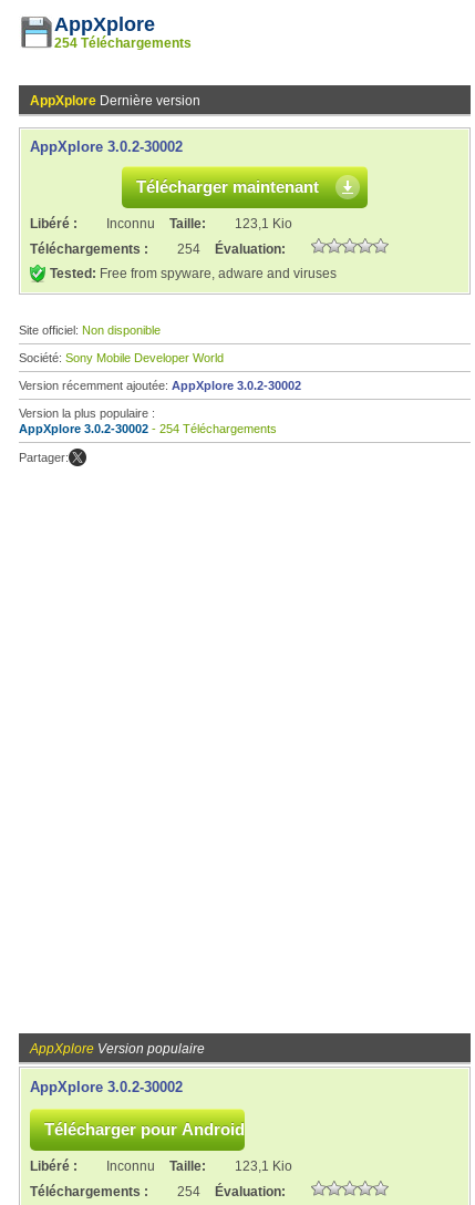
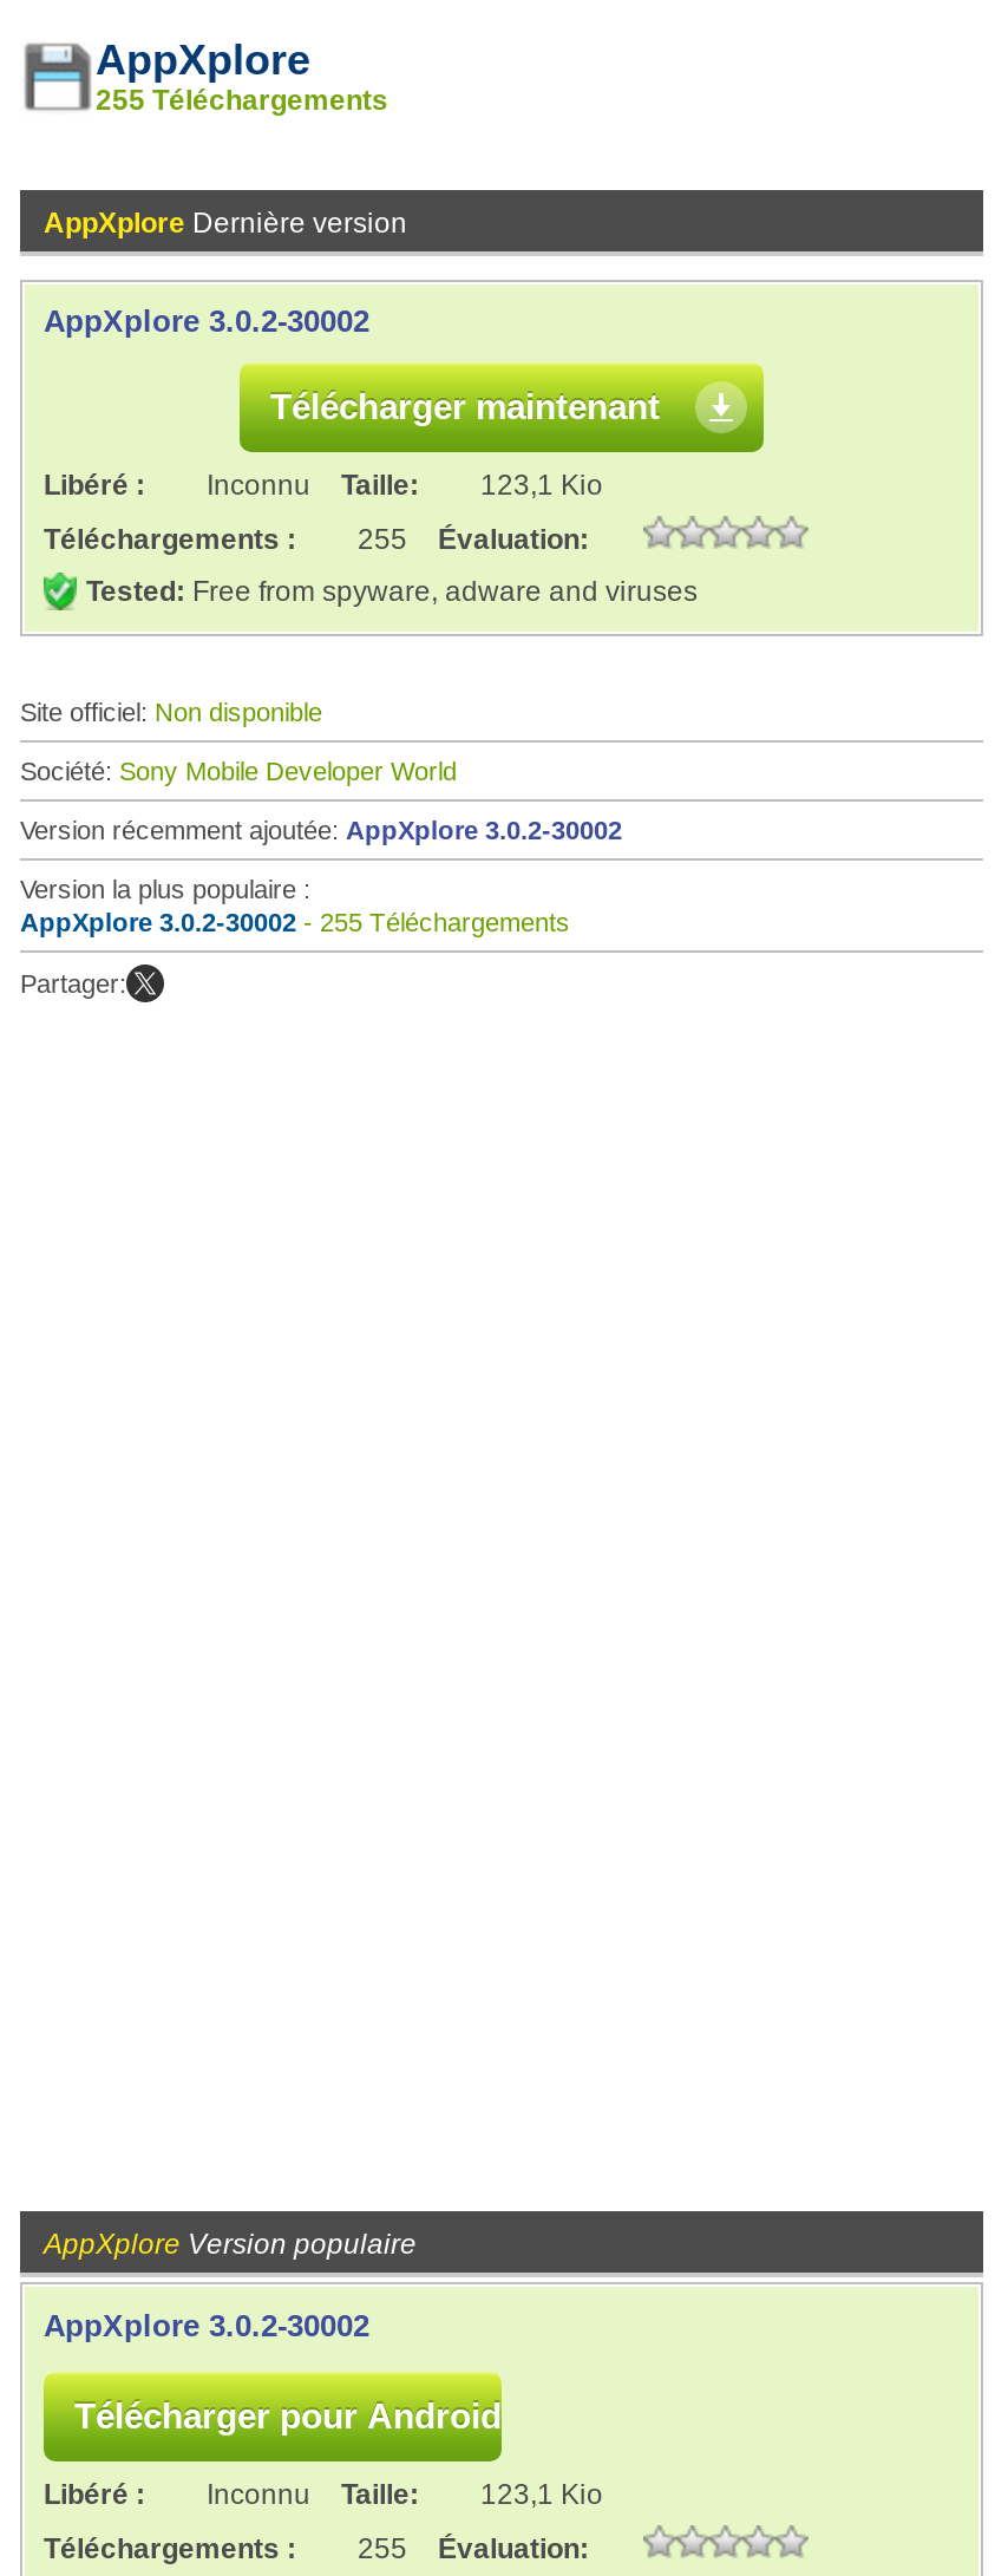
- 254 Téléchargements
+ 255 Téléchargements

- Téléchargements : 254 Évaluation:
+ Téléchargements : 255 Évaluation:

- AppXplore 3.0.2-30002 - 254 Téléchargements
+ AppXplore 3.0.2-30002 - 255 Téléchargements

- Téléchargements : 254 Évaluation:
+ Téléchargements : 255 Évaluation:
